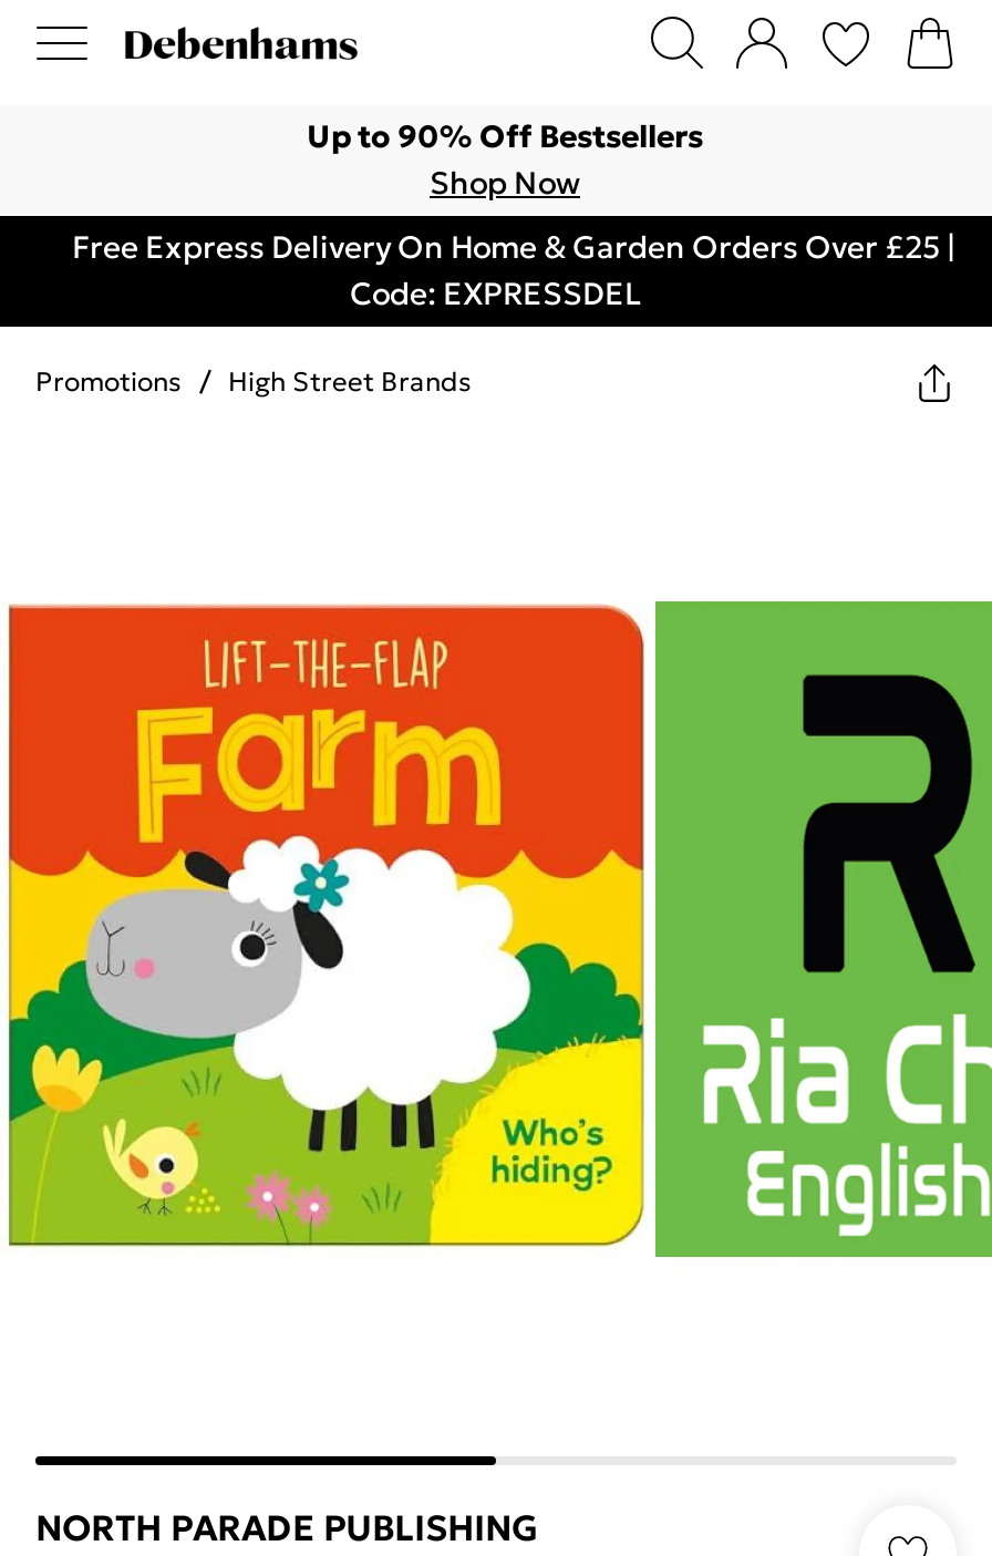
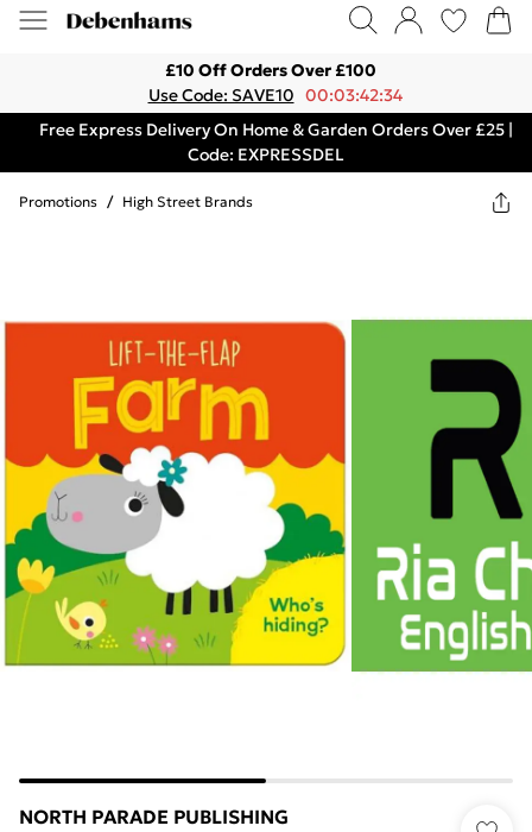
- Up to 90% Off Bestsellers
- Shop Now
+ £10 Off Orders Over £100
+ Use Code: SAVE10 00:03:42:34
